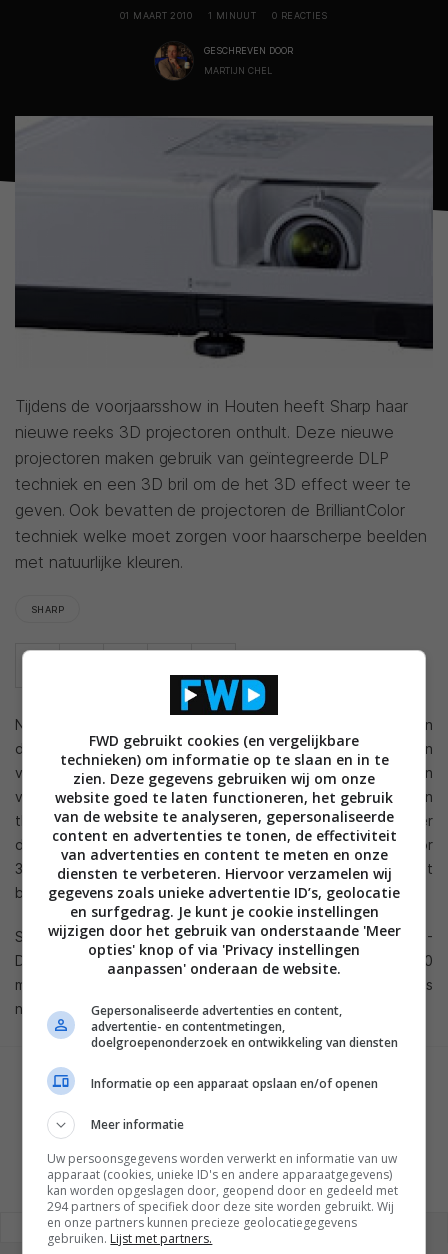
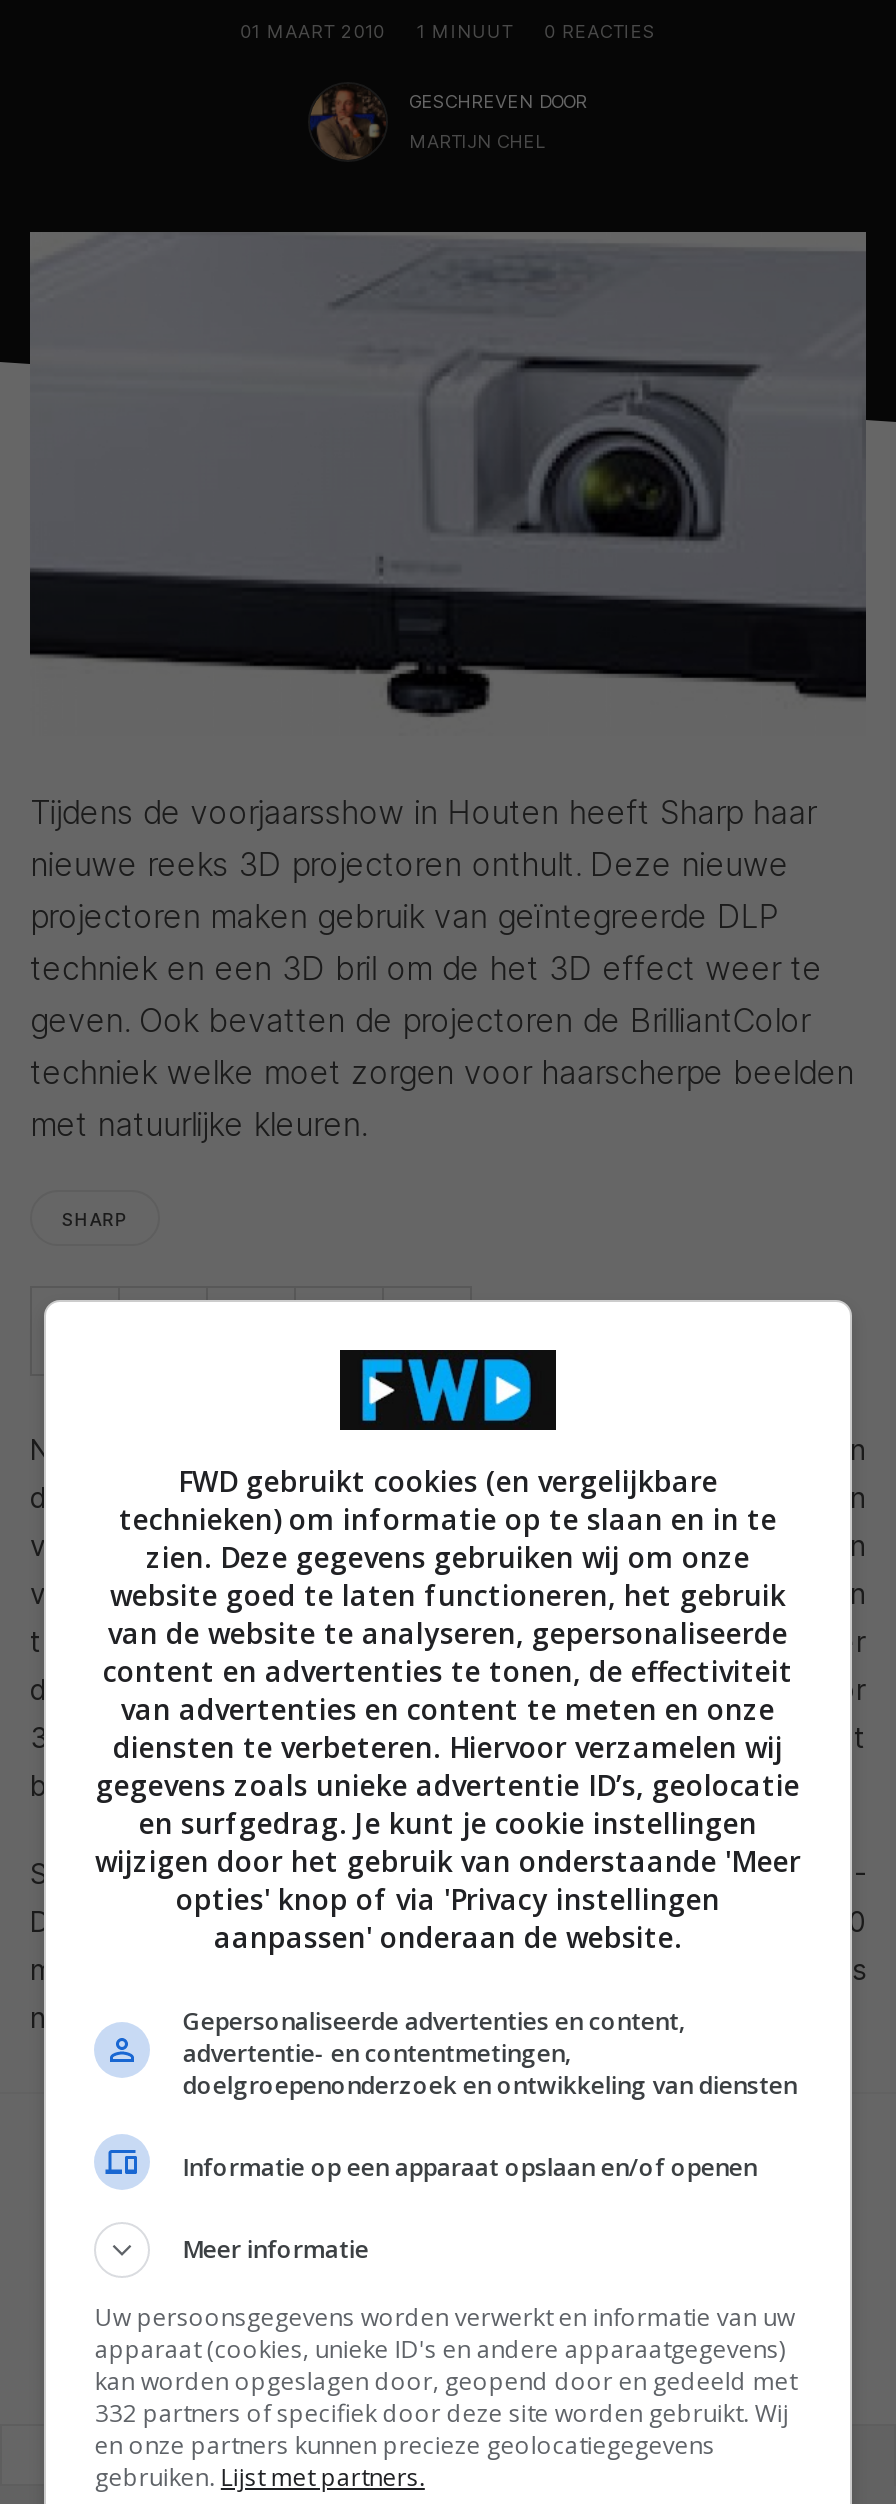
- 294 partners of specifiek door deze site worden gebruikt. Wij
+ 332 partners of specifiek door deze site worden gebruikt. Wij
